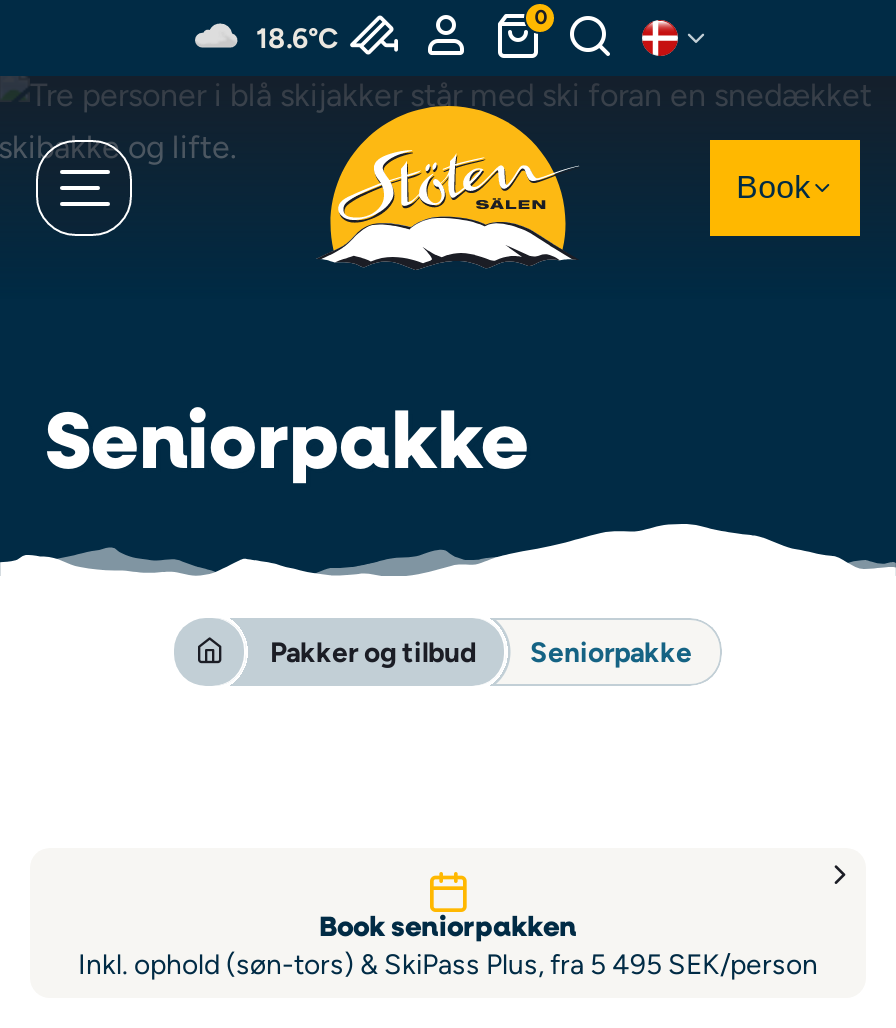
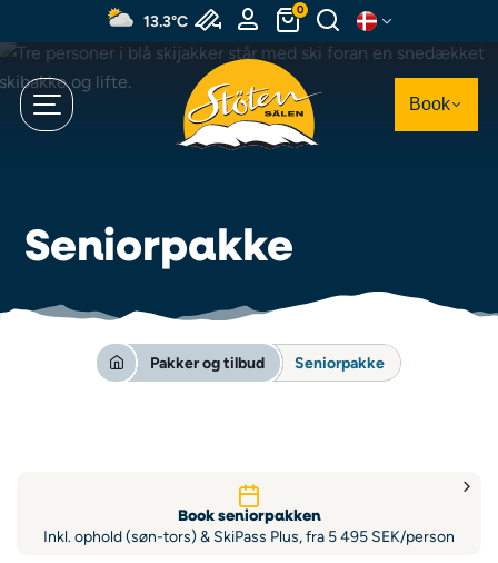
- 18.6°C
+ 13.3°C
